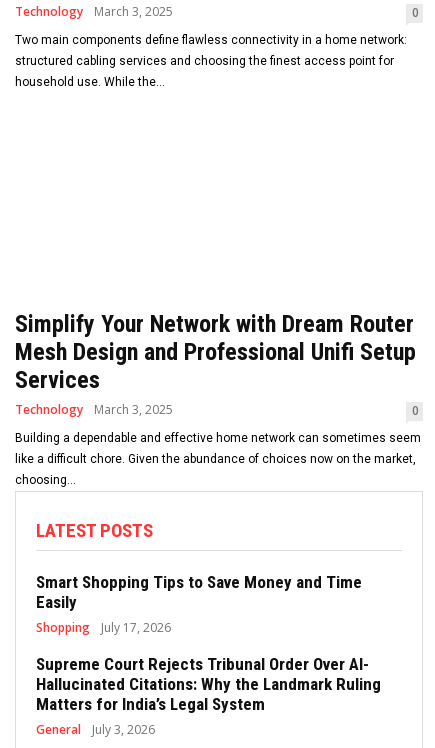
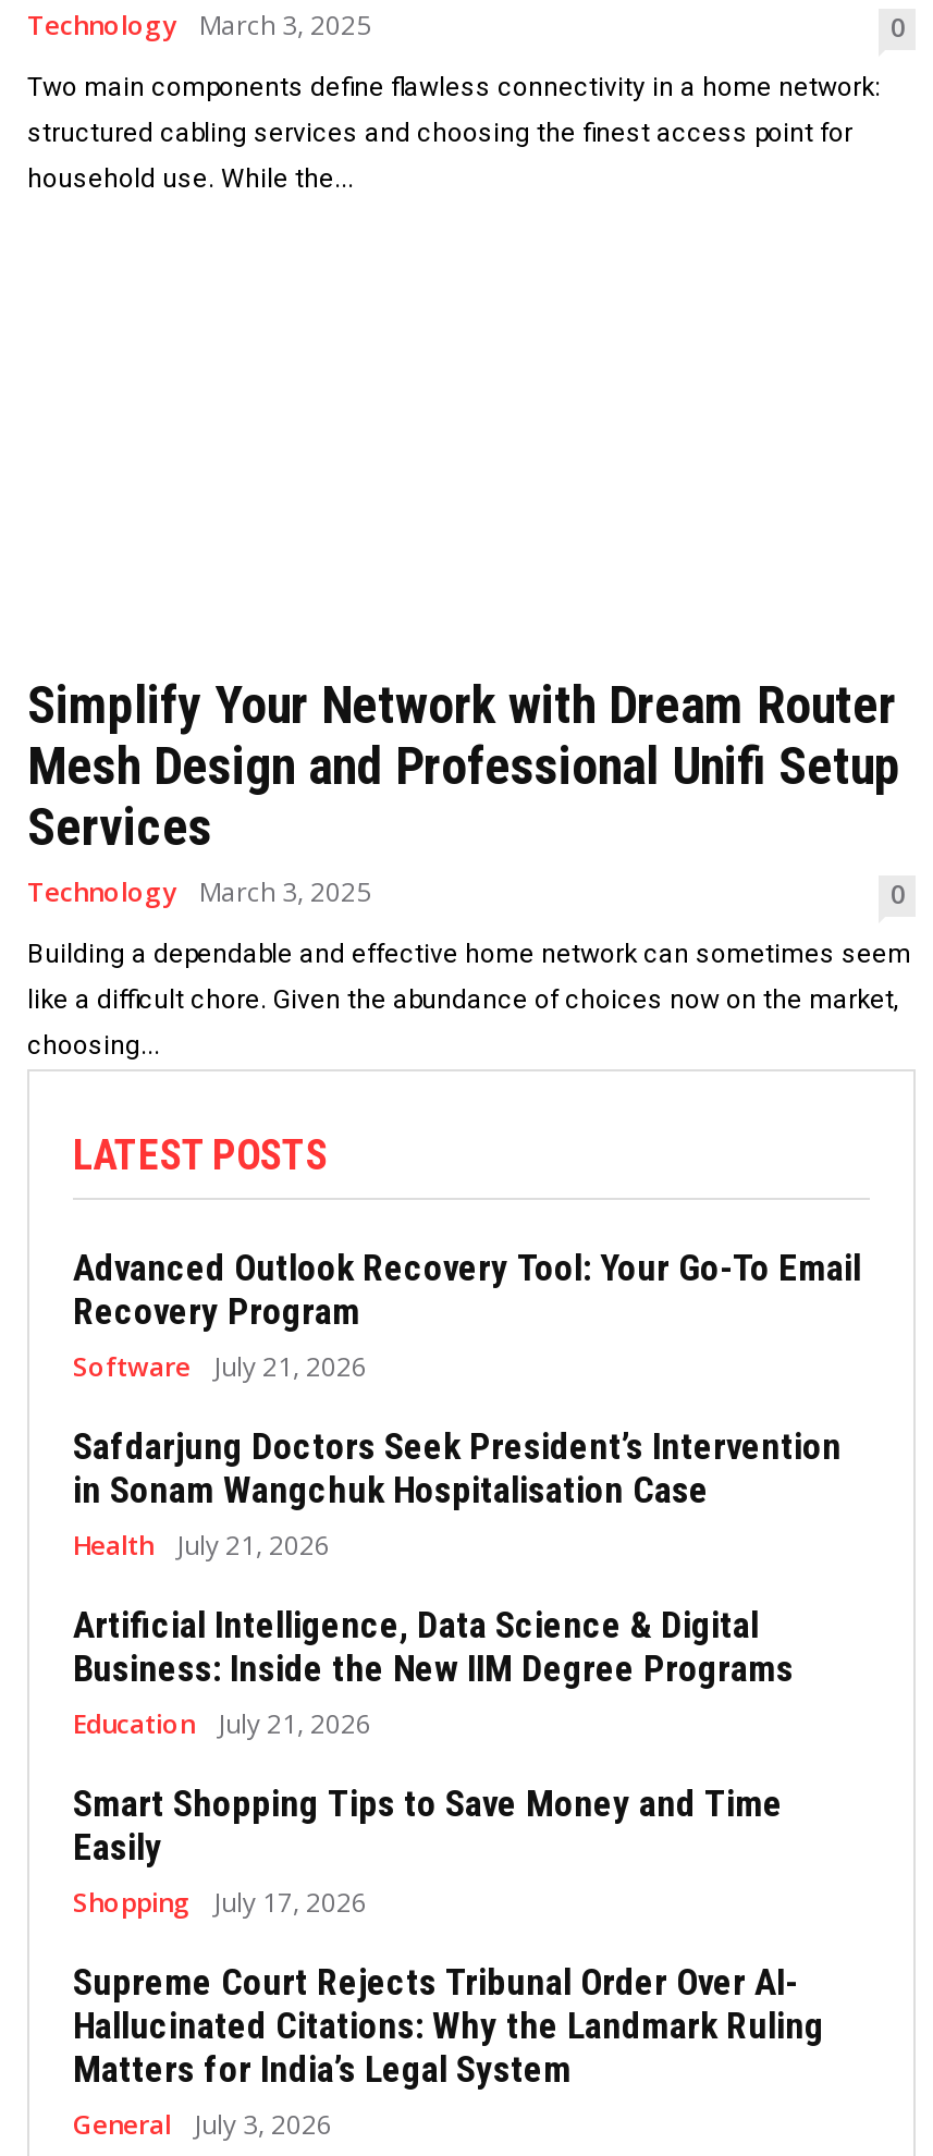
+ Advanced Outlook Recovery Tool: Your Go-To Email
+ Recovery Program
+ Software
+ July 21, 2026
+ Safdarjung Doctors Seek President’s Intervention
+ in Sonam Wangchuk Hospitalisation Case
+ Health
+ July 21, 2026
+ Artificial Intelligence, Data Science & Digital
+ Business: Inside the New IIM Degree Programs
+ Education
+ July 21, 2026
